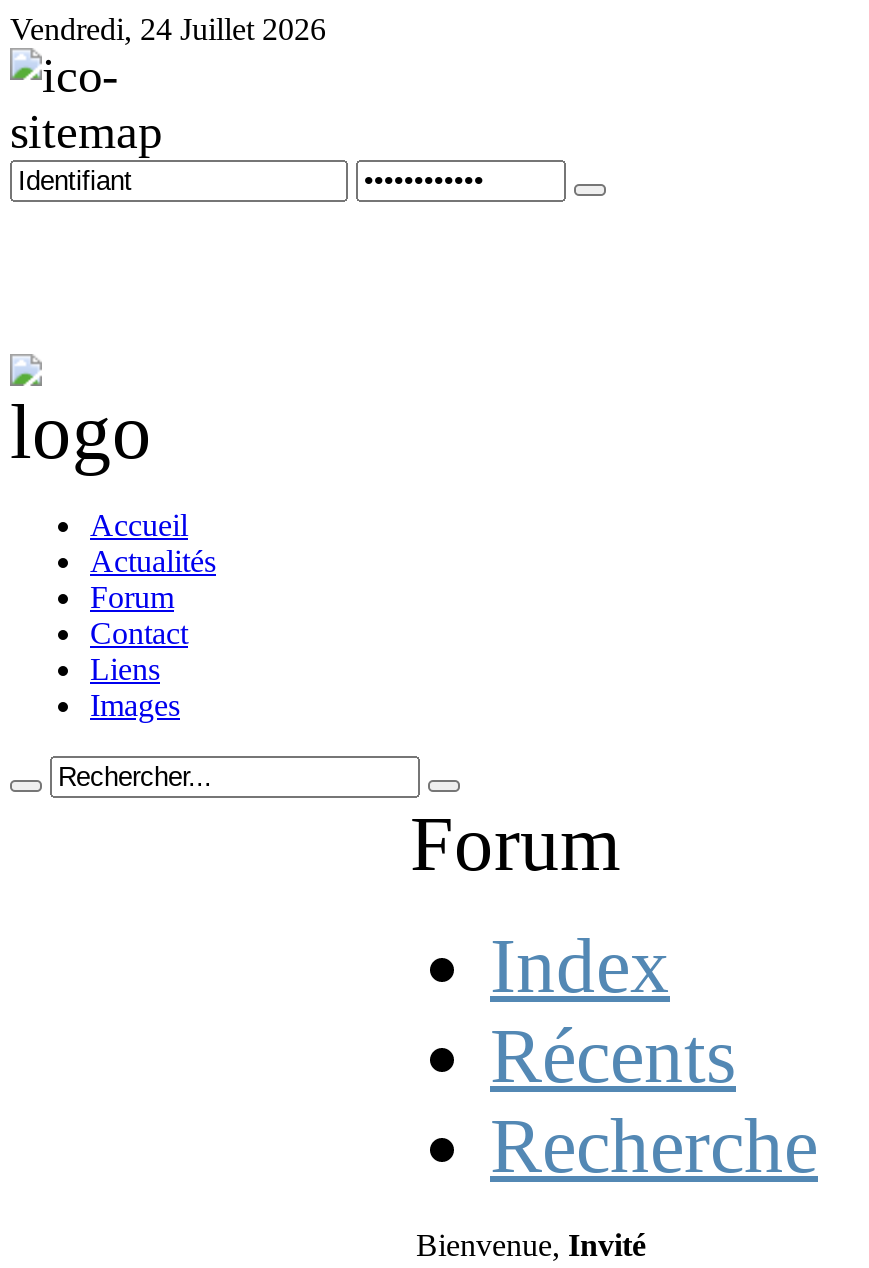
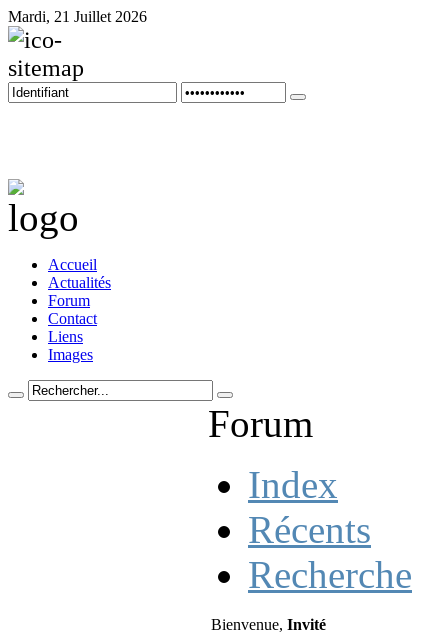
- Vendredi, 24 Juillet 2026
+ Mardi, 21 Juillet 2026
